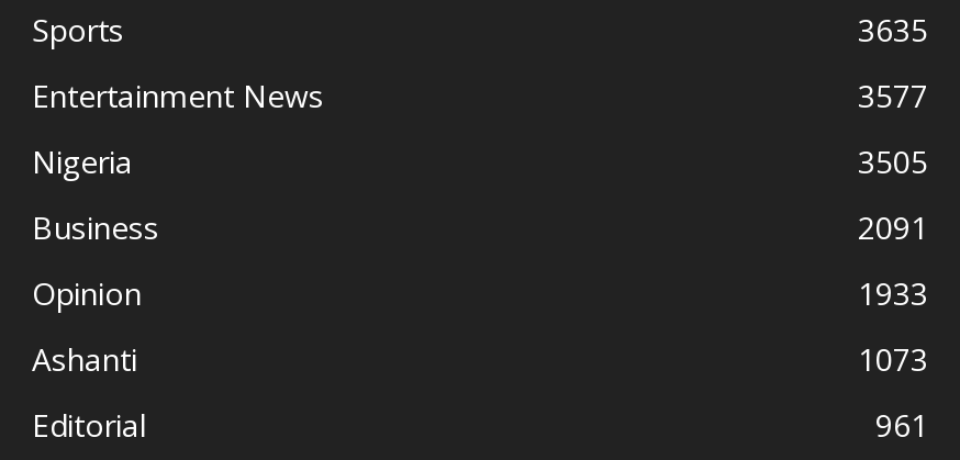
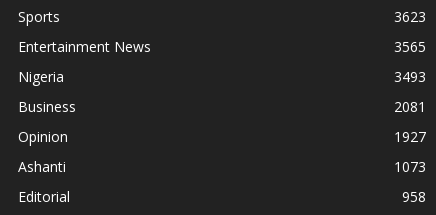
- 3635
+ 3623

- 3577
+ 3565

- 3505
+ 3493

- 2091
+ 2081

- 1933
+ 1927

- 961
+ 958
